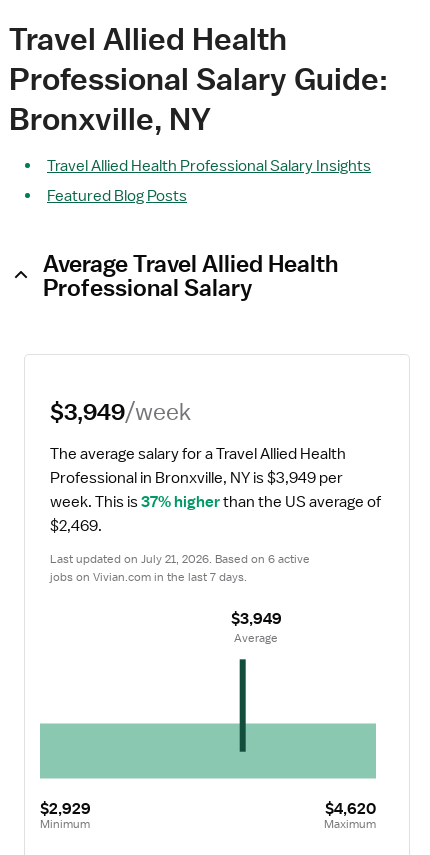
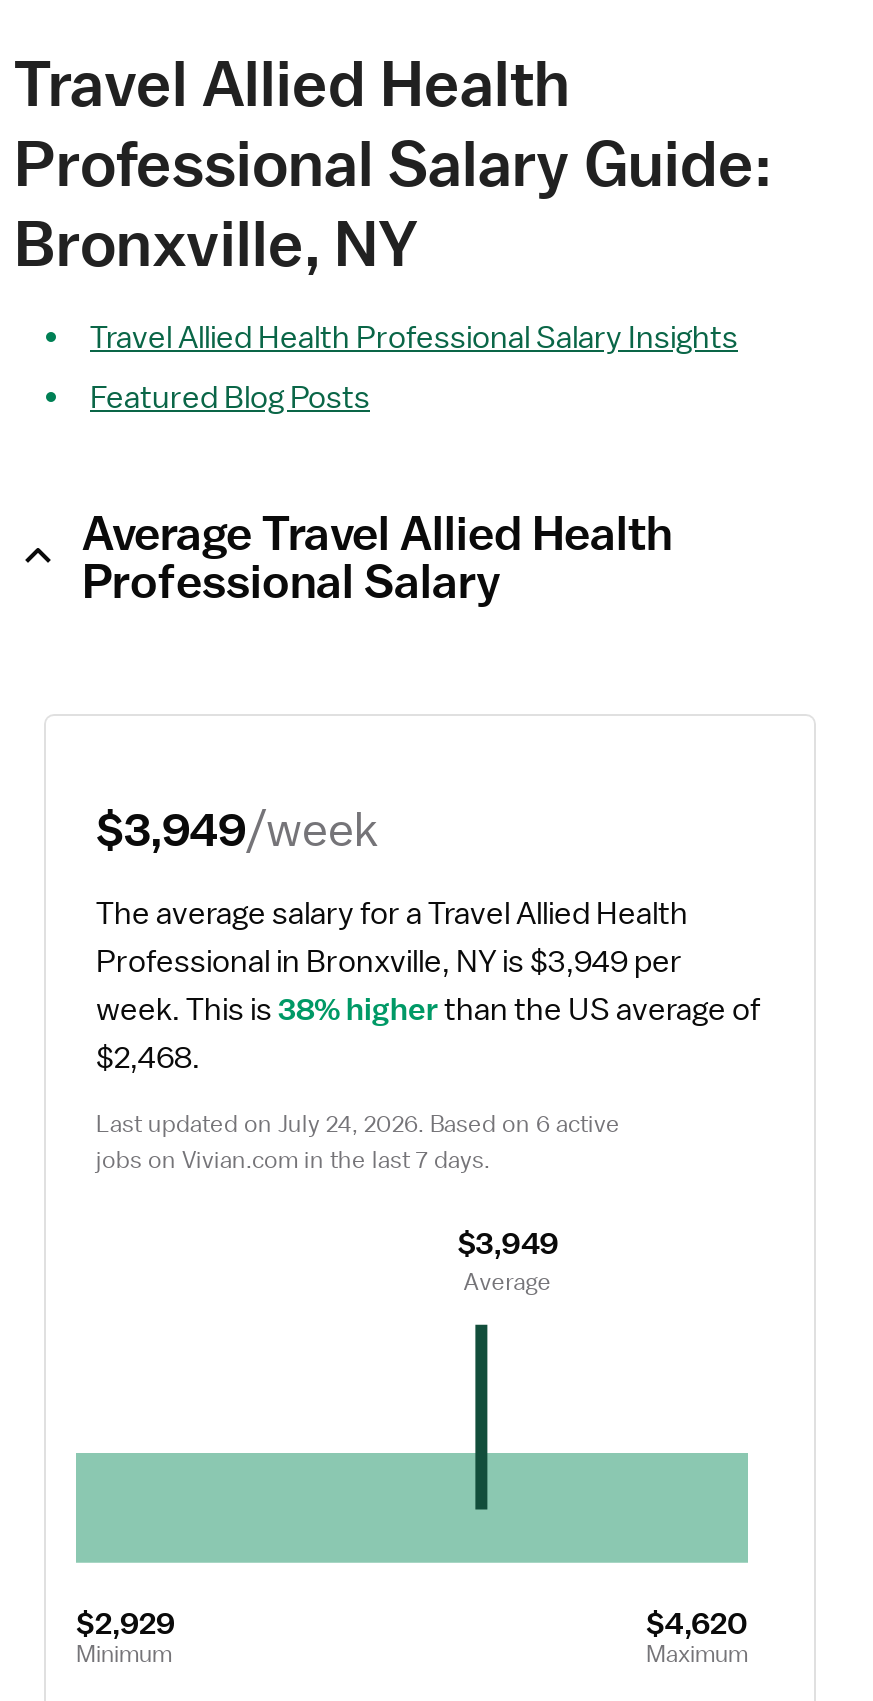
- week. This is 37% higher than the US average of
+ week. This is 38% higher than the US average of

- $2,469.
+ $2,468.

- Last updated on July 21, 2026. Based on 6 active
+ Last updated on July 24, 2026. Based on 6 active
